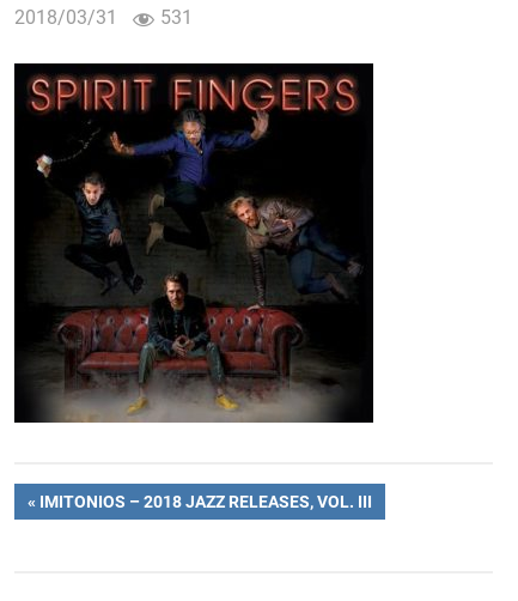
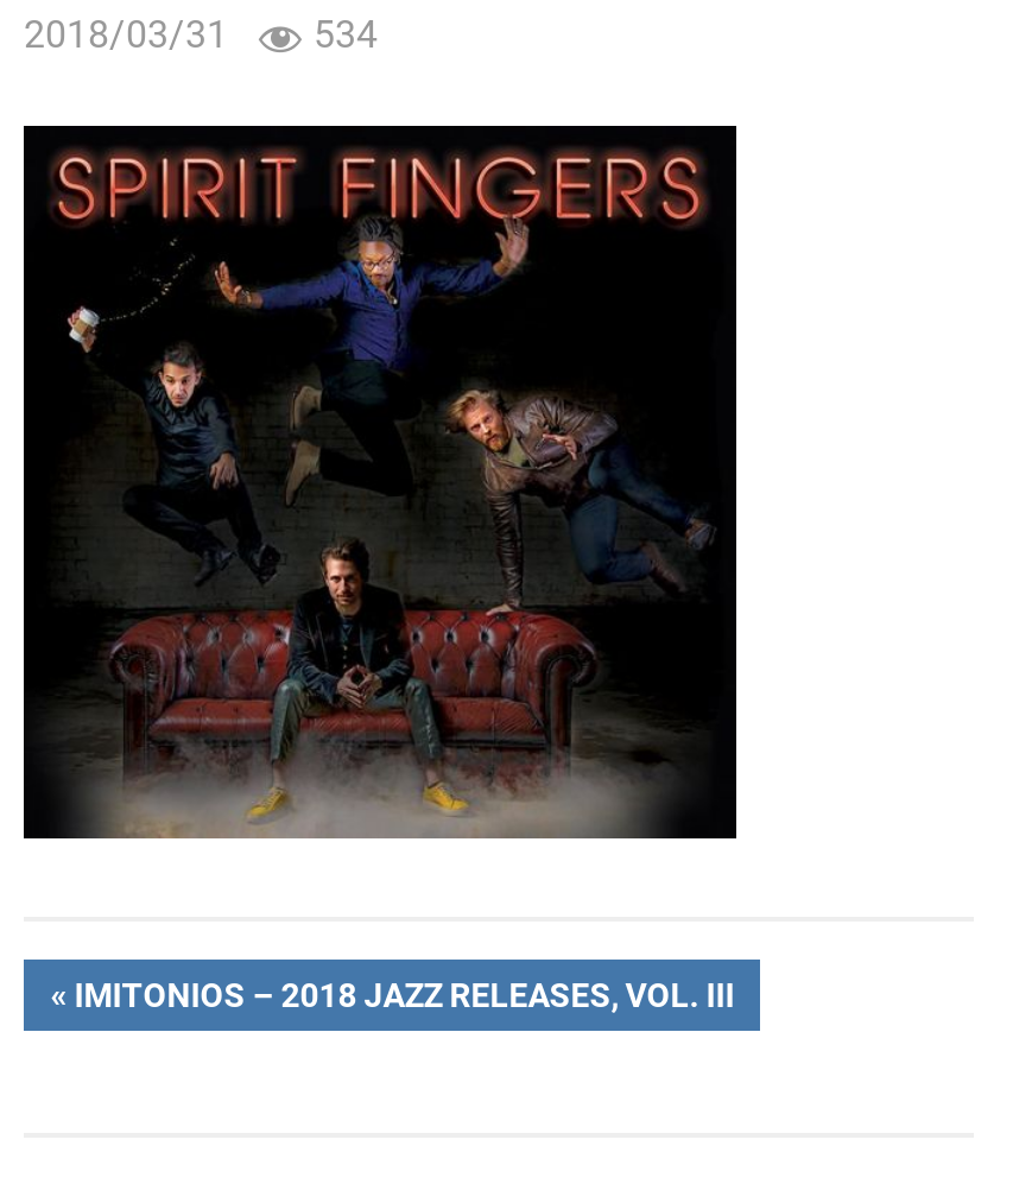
- 2018/03/31 531
+ 2018/03/31 534
